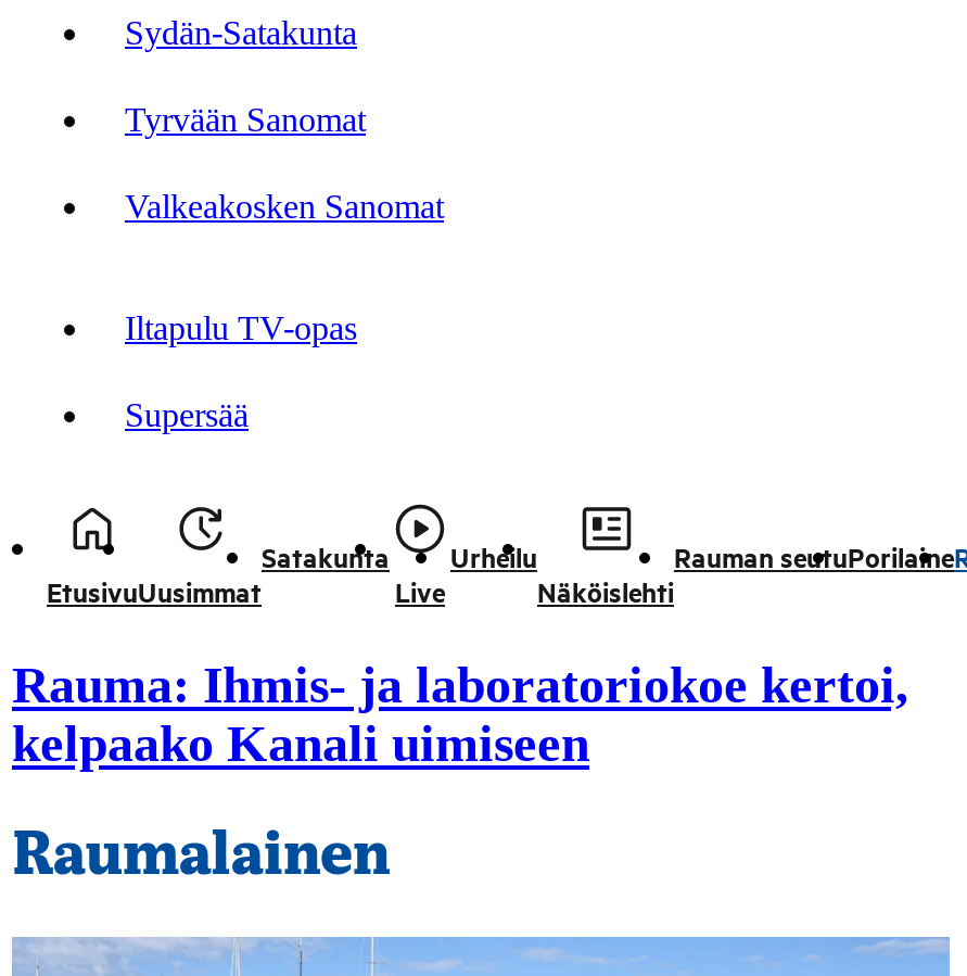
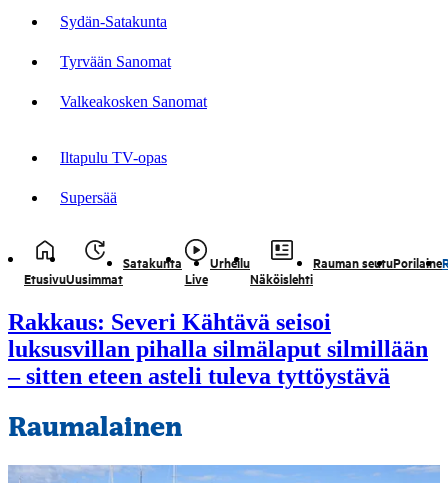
- Rauma: Ihmis- ja laboratoriokoe kertoi,
- kelpaako Kanali uimiseen
+ Rakkaus: Severi Kähtävä seisoi
+ luksusvillan pihalla silmälaput silmillään
+ – sitten eteen asteli tuleva tyttöystävä
